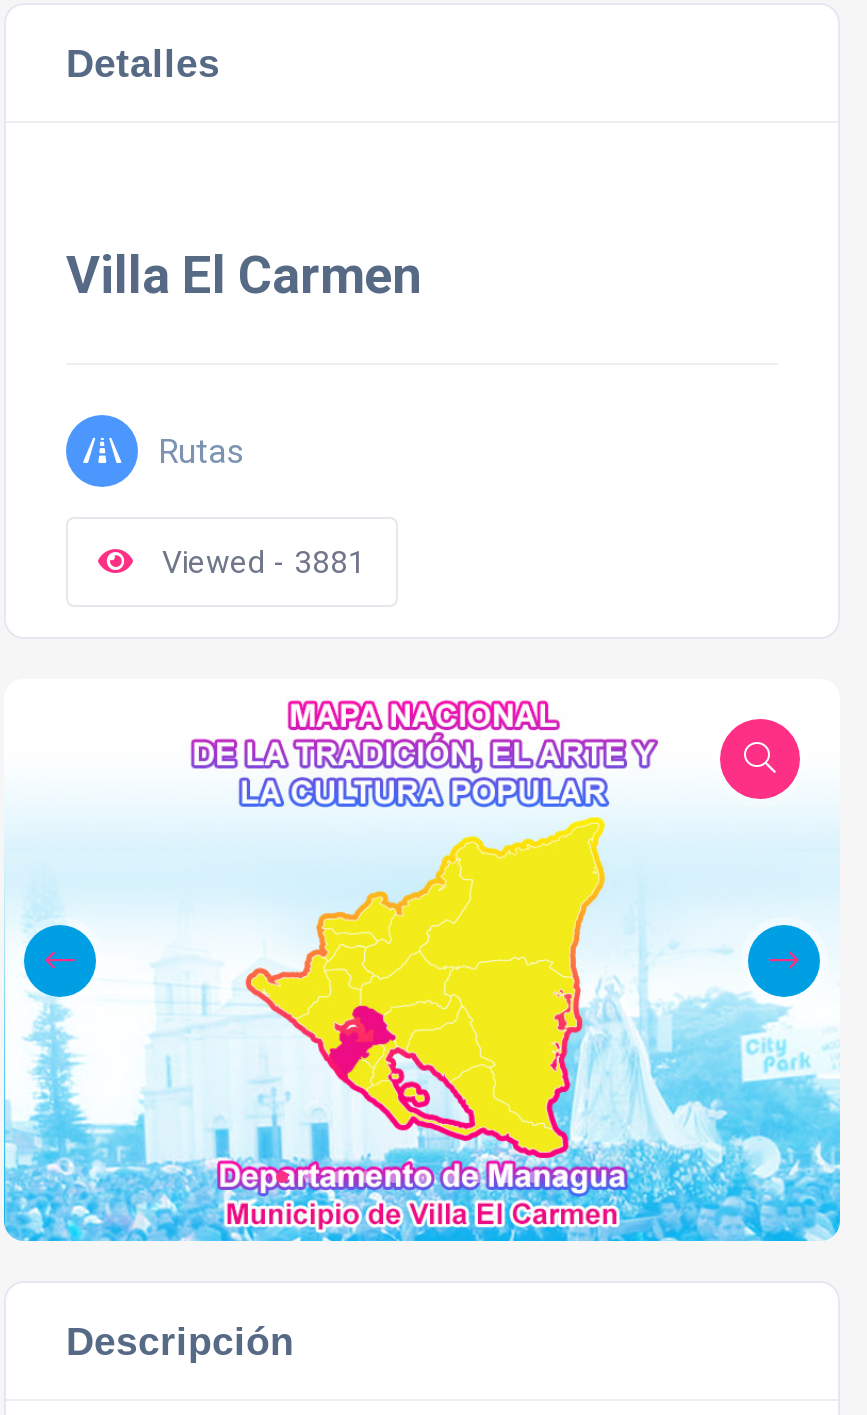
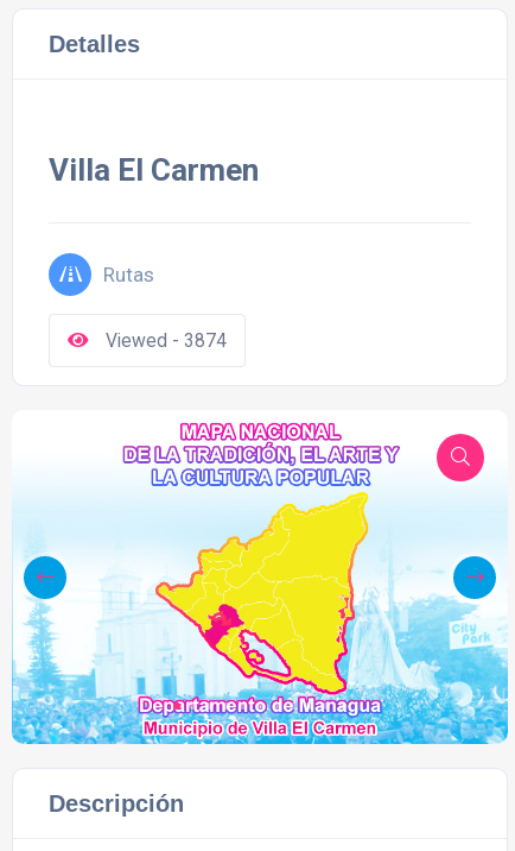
- Viewed - 3881
+ Viewed - 3874
